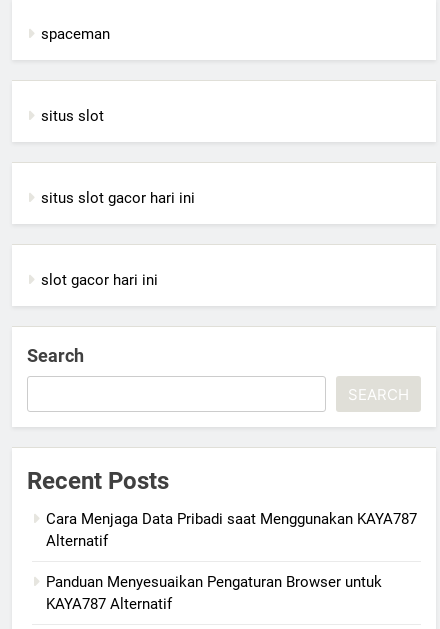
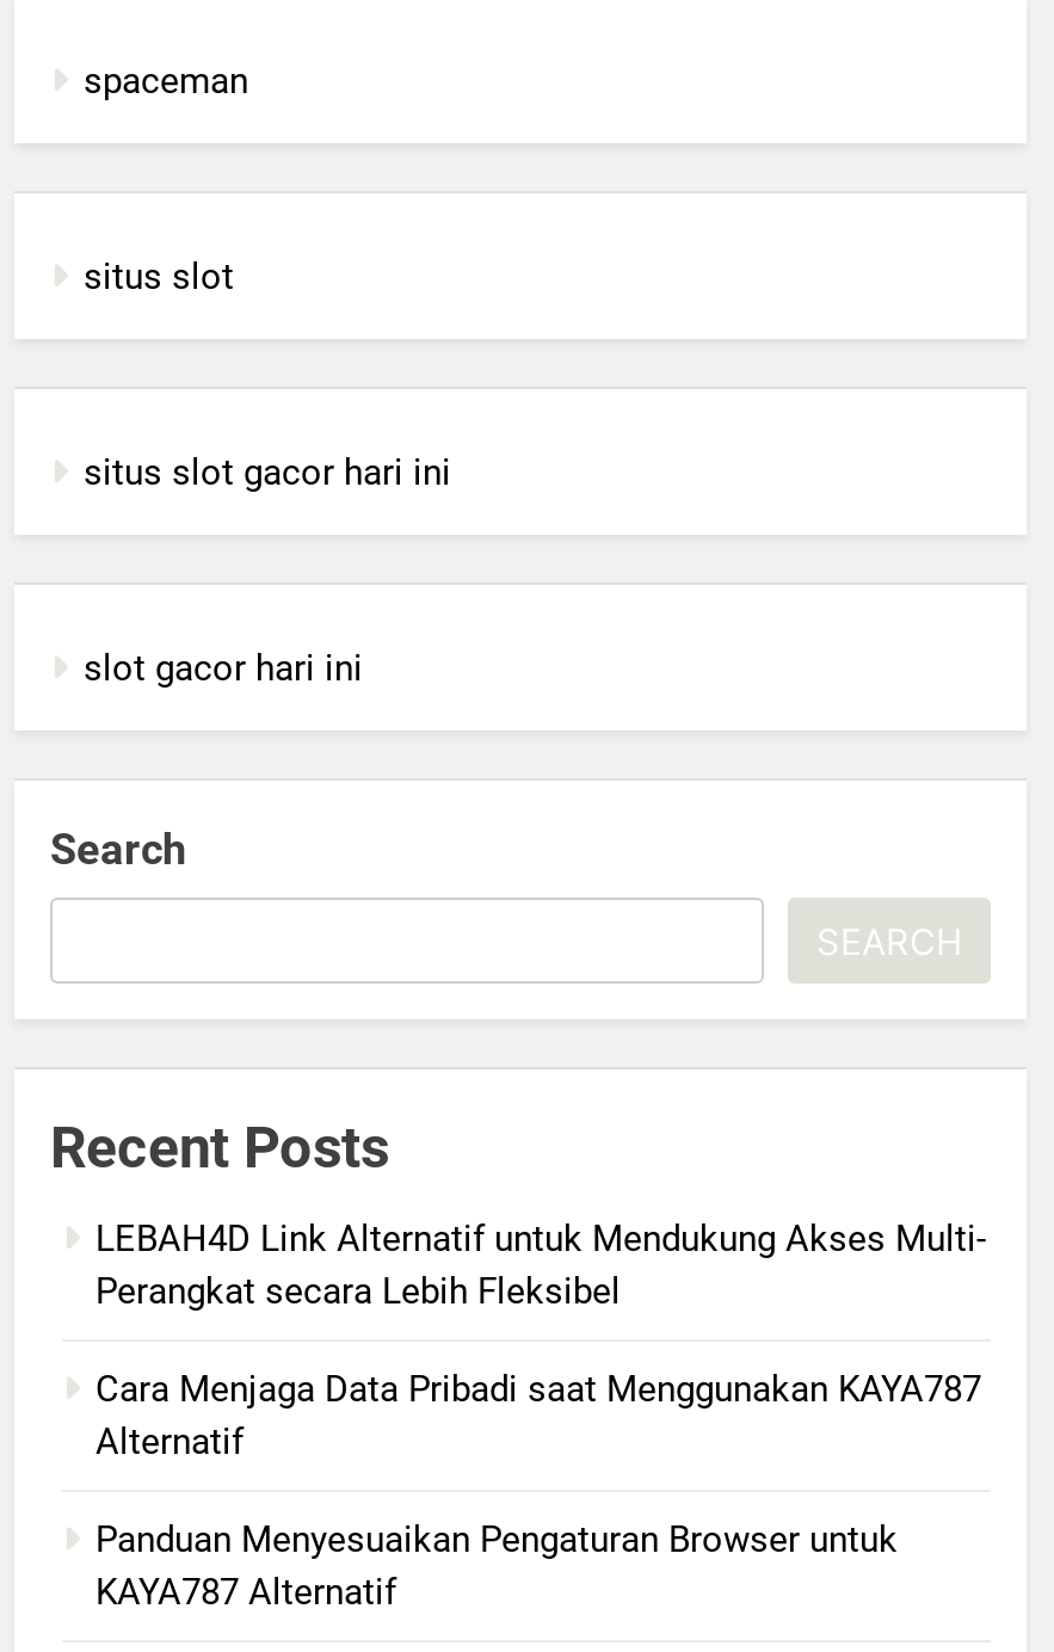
+ LEBAH4D Link Alternatif untuk Mendukung Akses Multi-
+ Perangkat secara Lebih Fleksibel
